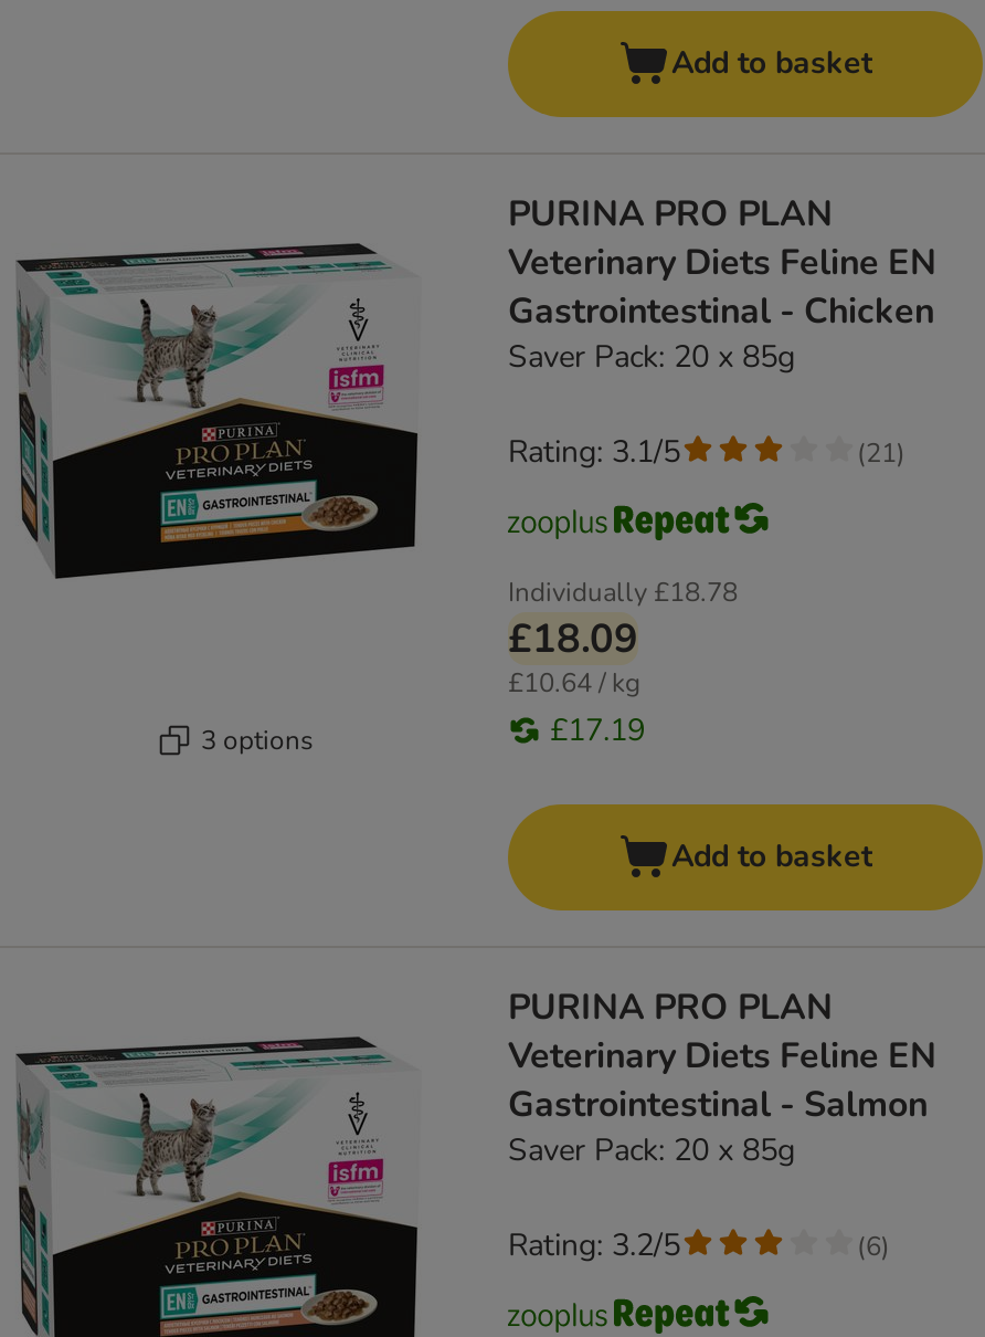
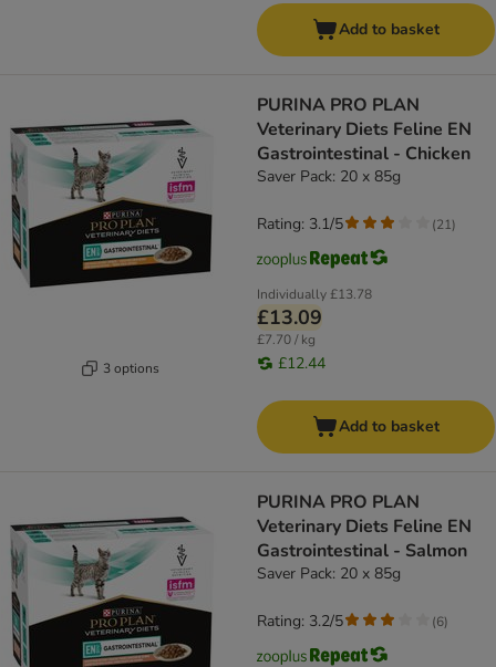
- Individually £18.78
+ Individually £13.78

- £18.09
+ £13.09

- £10.64 / kg
+ £7.70 / kg

- £17.19
+ £12.44
